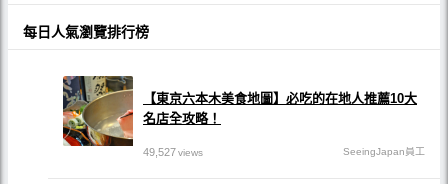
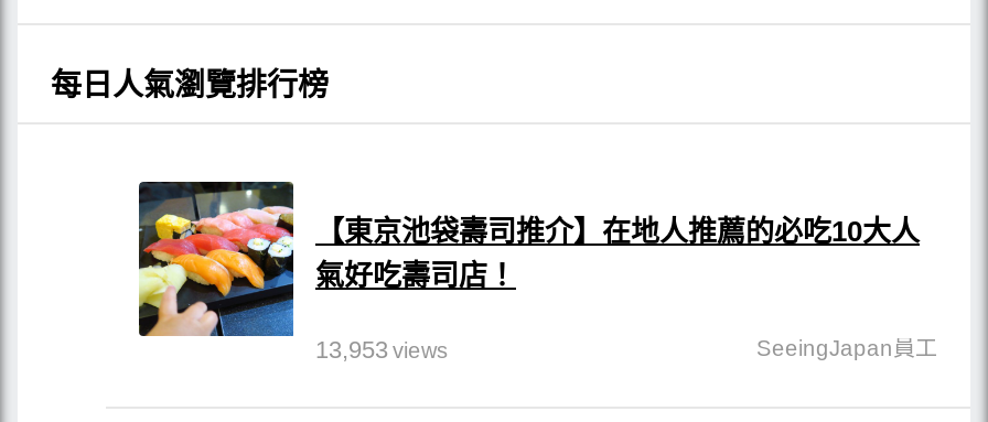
- [image]
- 【東京六本木美食地圖】必吃的在地人推薦10大
- 名店全攻略！
+ [image]
+ 【東京池袋壽司推介】在地人推薦的必吃10大人
+ 氣好吃壽司店！

- 49,527 views
+ 13,953 views
